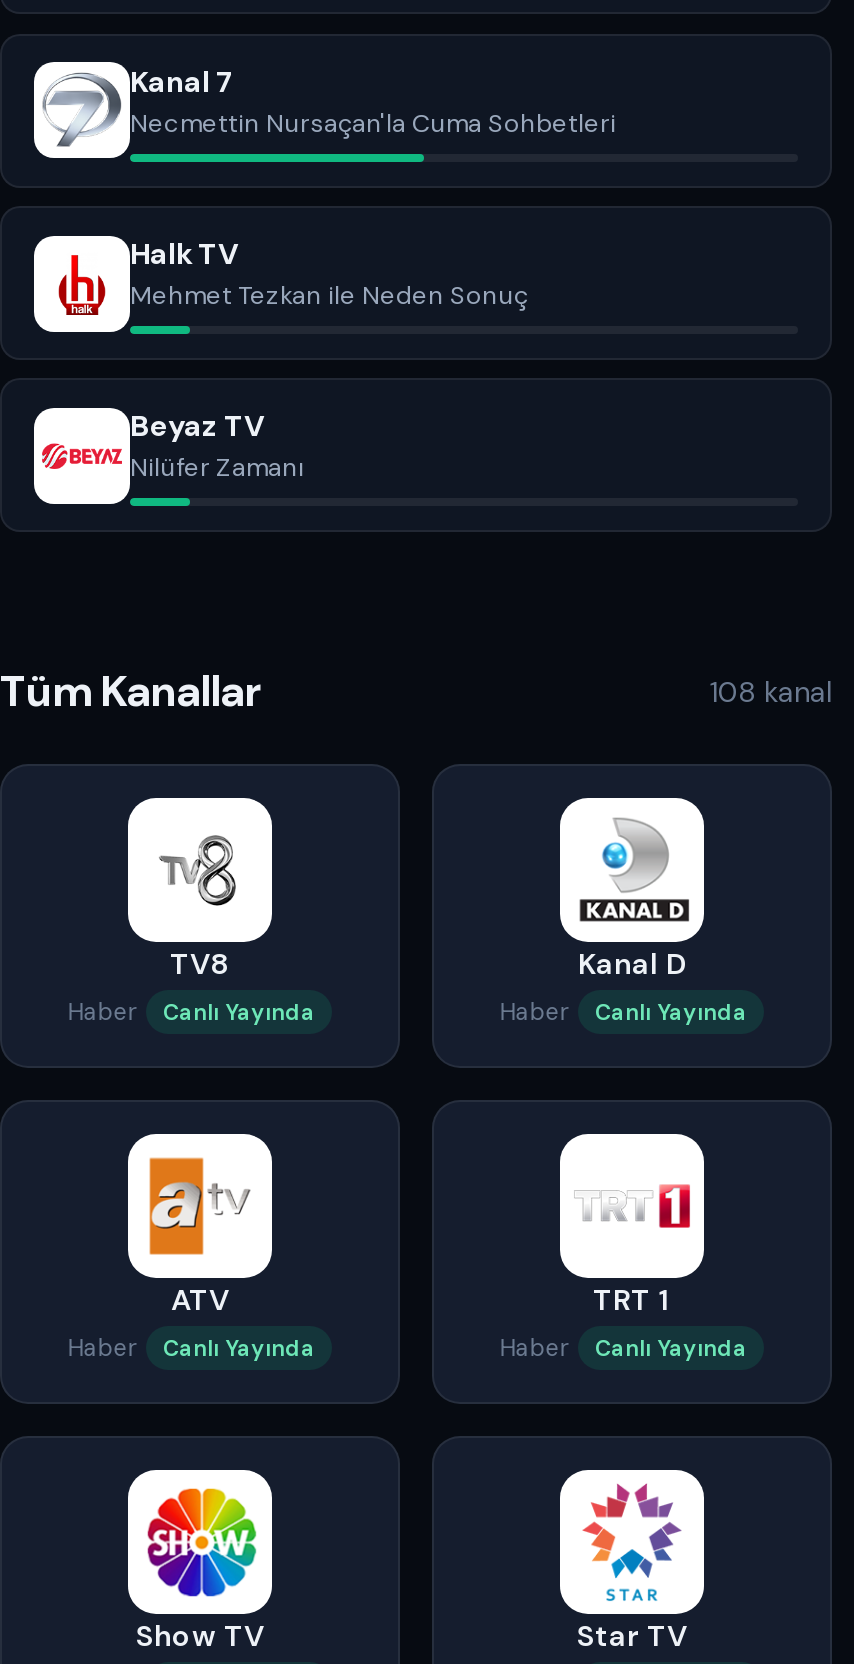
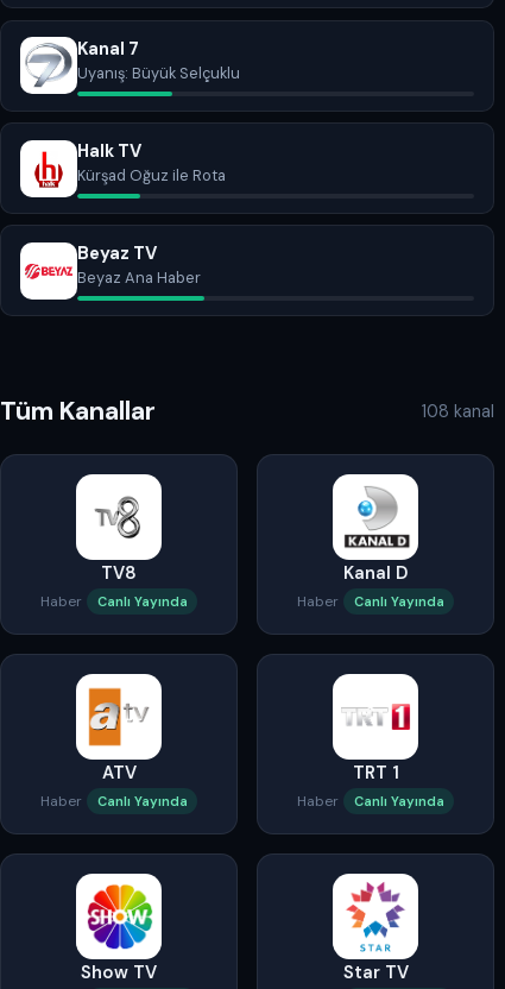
- Necmettin Nursaçan'la Cuma Sohbetleri
+ Uyanış: Büyük Selçuklu

- Mehmet Tezkan ile Neden Sonuç
+ Kürşad Oğuz ile Rota

- Nilüfer Zamanı
+ Beyaz Ana Haber
